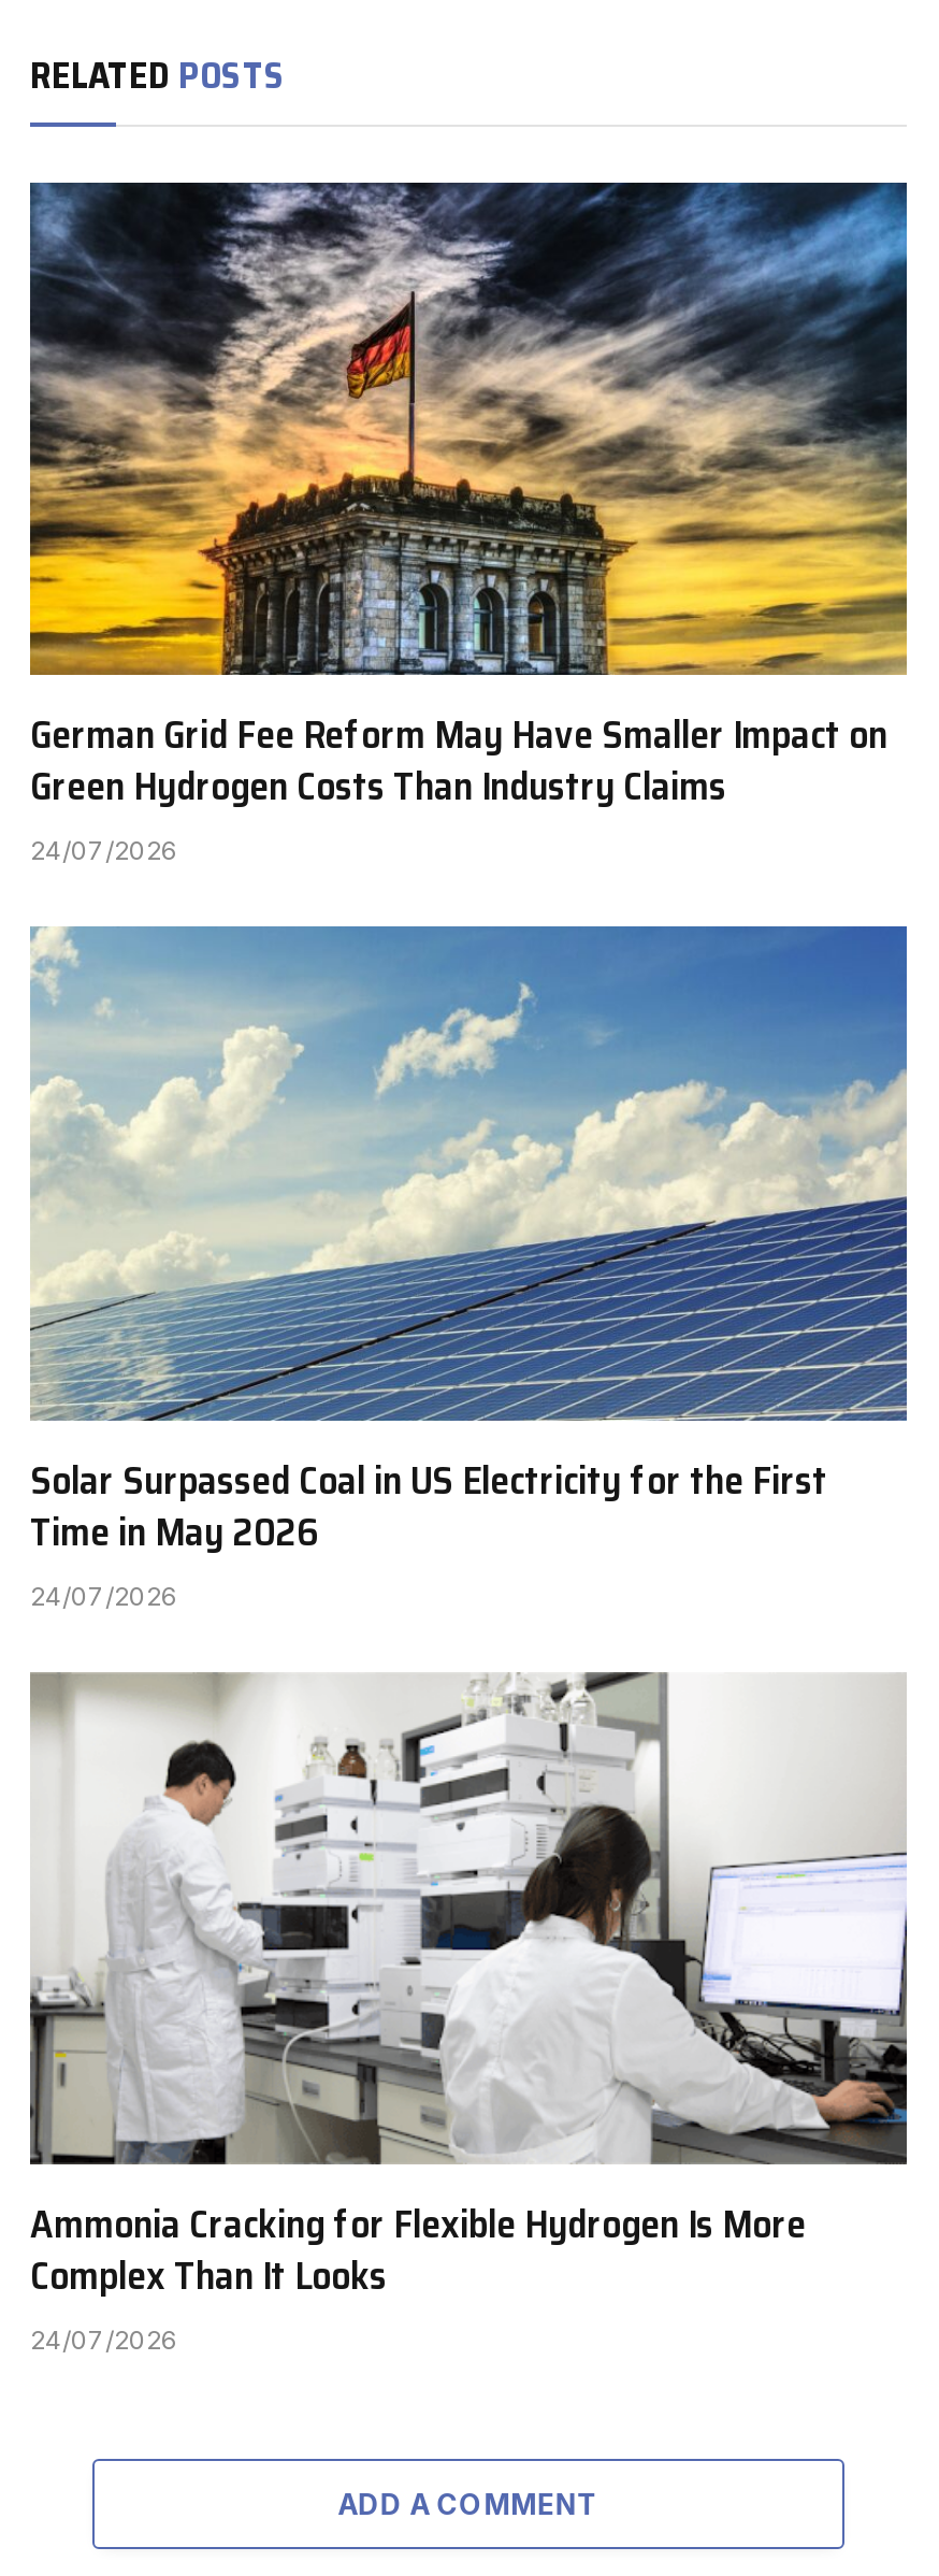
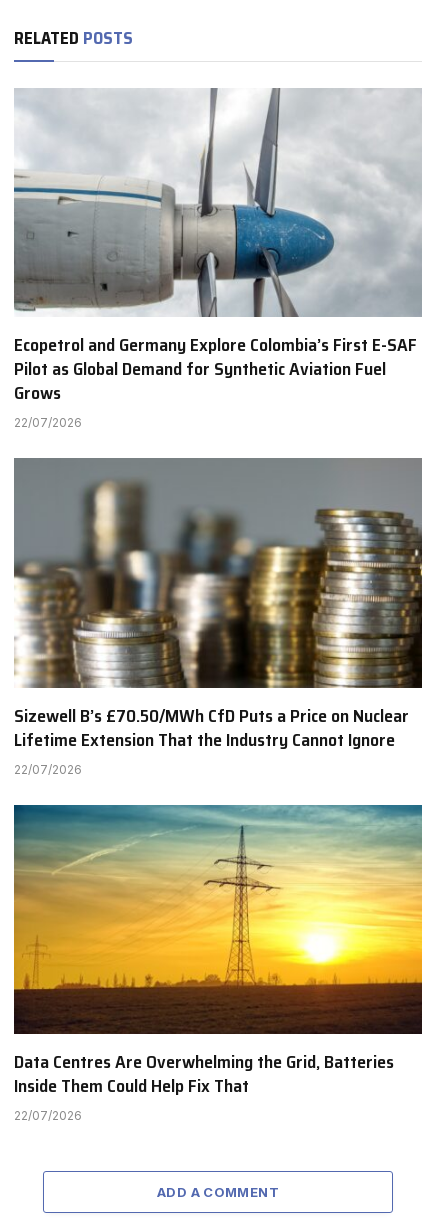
- [image]
- German Grid Fee Reform May Have Smaller Impact on
- Green Hydrogen Costs Than Industry Claims
- 24/07/2026
+ [image]
+ Ecopetrol and Germany Explore Colombia’s First E-SAF
+ Pilot as Global Demand for Synthetic Aviation Fuel
+ Grows
+ 22/07/2026

- [image]
- Solar Surpassed Coal in US Electricity for the First
- Time in May 2026
- 24/07/2026
+ [image]
+ Sizewell B’s £70.50/MWh CfD Puts a Price on Nuclear
+ Lifetime Extension That the Industry Cannot Ignore
+ 22/07/2026

- [image]
- Ammonia Cracking for Flexible Hydrogen Is More
- Complex Than It Looks
- 24/07/2026
+ [image]
+ Data Centres Are Overwhelming the Grid, Batteries
+ Inside Them Could Help Fix That
+ 22/07/2026
